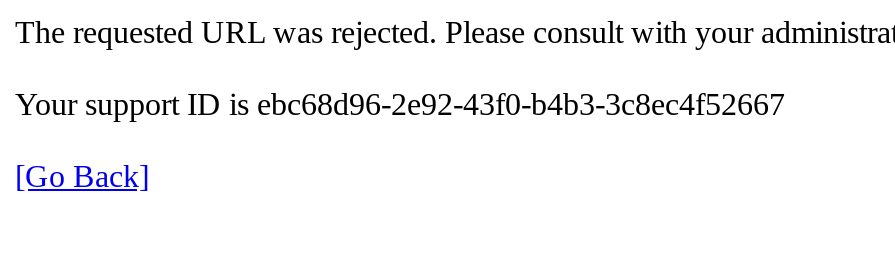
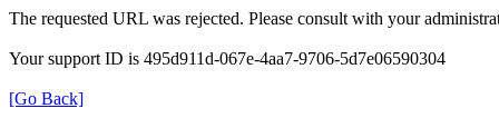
- Your support ID is ebc68d96-2e92-43f0-b4b3-3c8ec4f52667
+ Your support ID is 495d911d-067e-4aa7-9706-5d7e06590304
